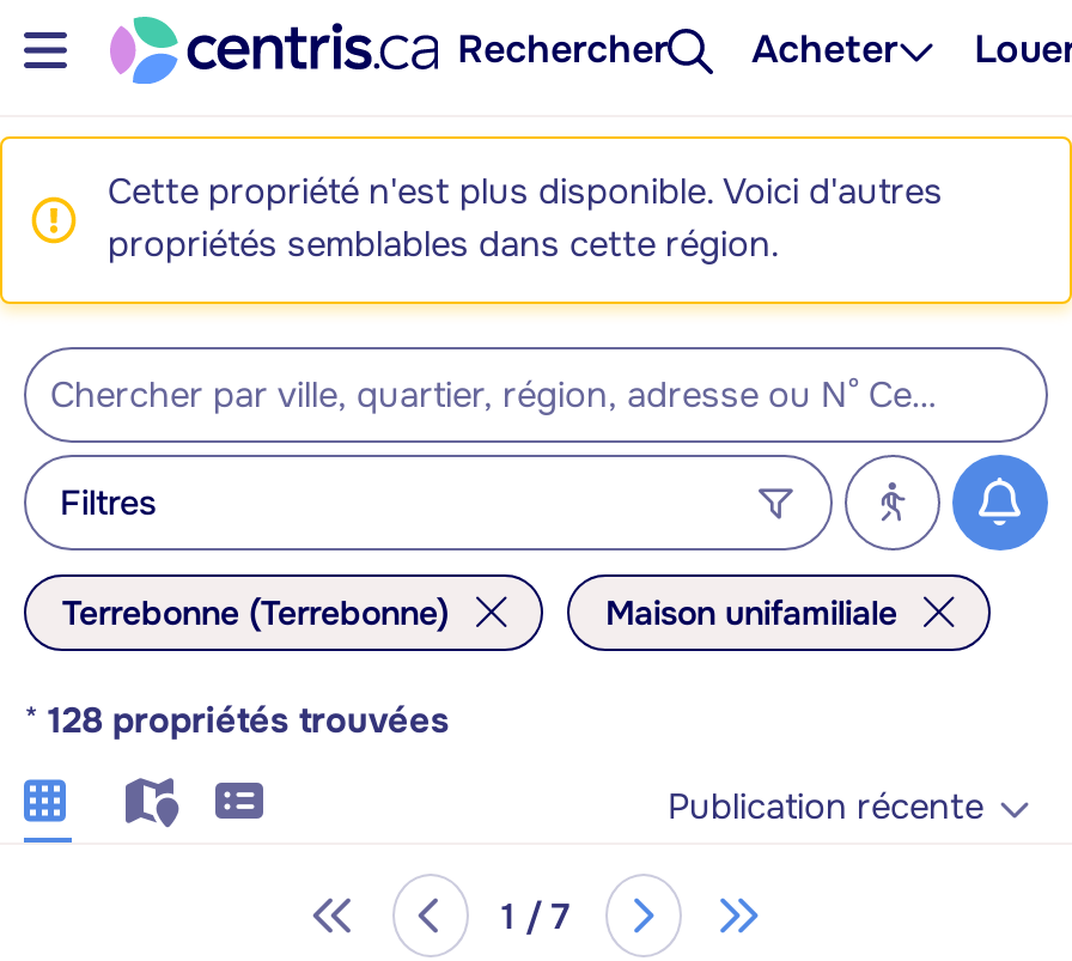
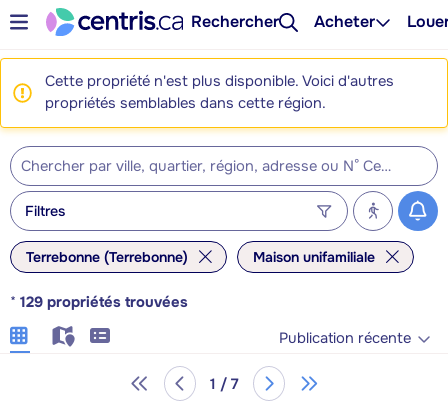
- * 128 propriétés trouvées
+ * 129 propriétés trouvées
